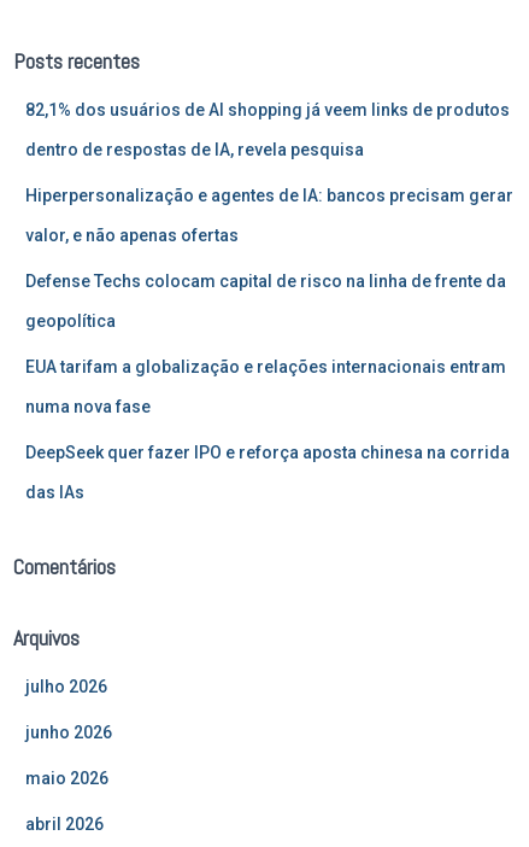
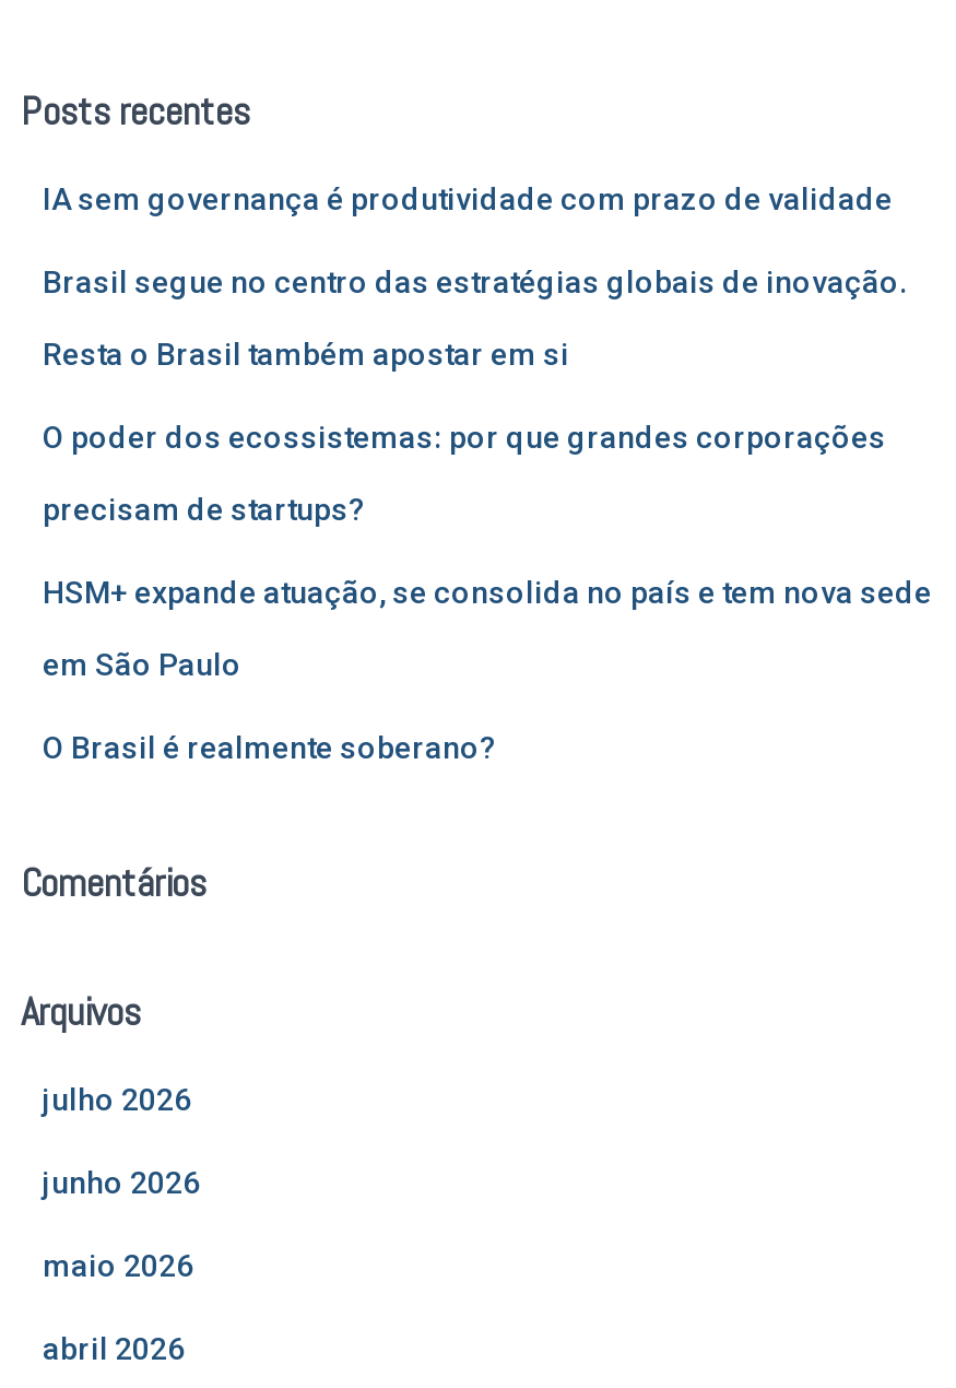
- 82,1% dos usuários de AI shopping já veem links de produtos
- dentro de respostas de IA, revela pesquisa
- Hiperpersonalização e agentes de IA: bancos precisam gerar
- valor, e não apenas ofertas
- Defense Techs colocam capital de risco na linha de frente da
- geopolítica
- EUA tarifam a globalização e relações internacionais entram
- numa nova fase
- DeepSeek quer fazer IPO e reforça aposta chinesa na corrida
- das IAs
+ IA sem governança é produtividade com prazo de validade
+ Brasil segue no centro das estratégias globais de inovação.
+ Resta o Brasil também apostar em si
+ O poder dos ecossistemas: por que grandes corporações
+ precisam de startups?
+ HSM+ expande atuação, se consolida no país e tem nova sede
+ em São Paulo
+ O Brasil é realmente soberano?
